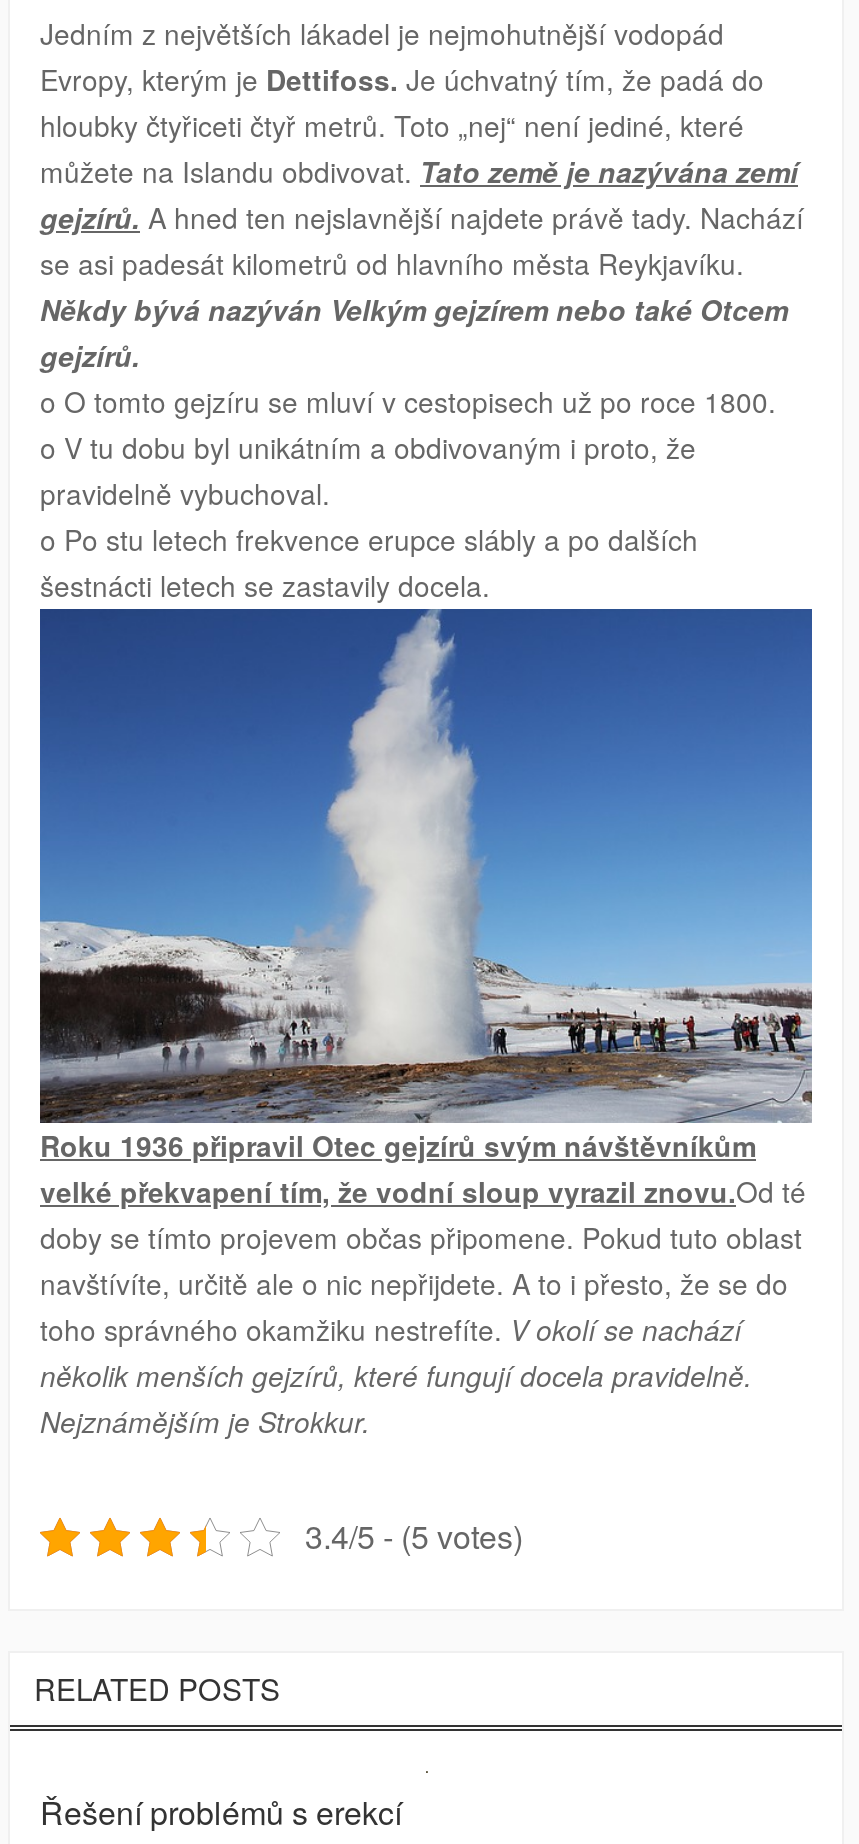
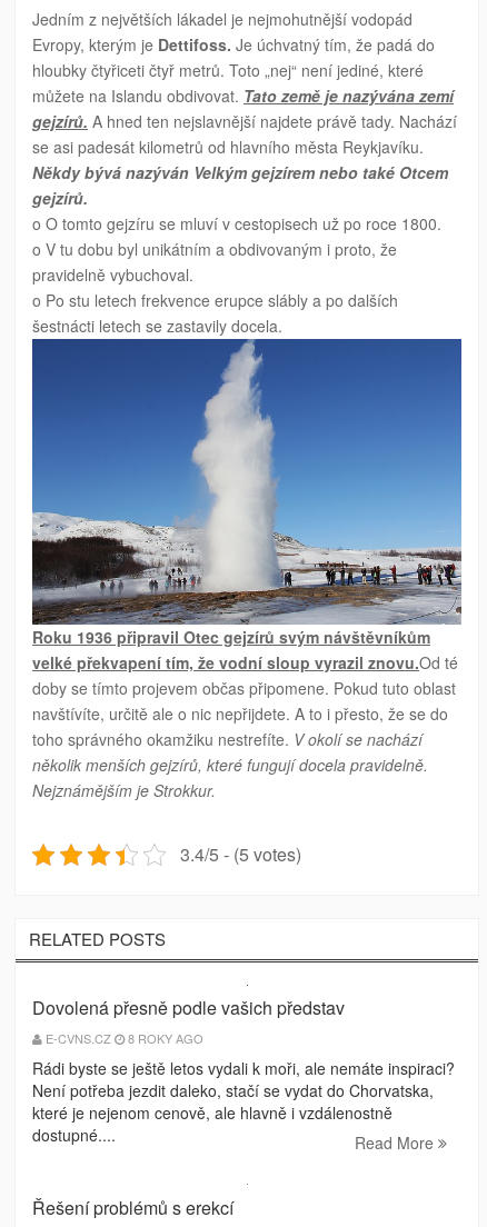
+ Dovolená přesně podle vašich představ
+ E-CVNS.CZ 8 ROKY AGO
+ Rádi byste se ještě letos vydali k moři, ale nemáte inspiraci?
+ Není potřeba jezdit daleko, stačí se vydat do Chorvatska,
+ které je nejenom cenově, ale hlavně i vzdálenostně
+ dostupné....
+ Read More
